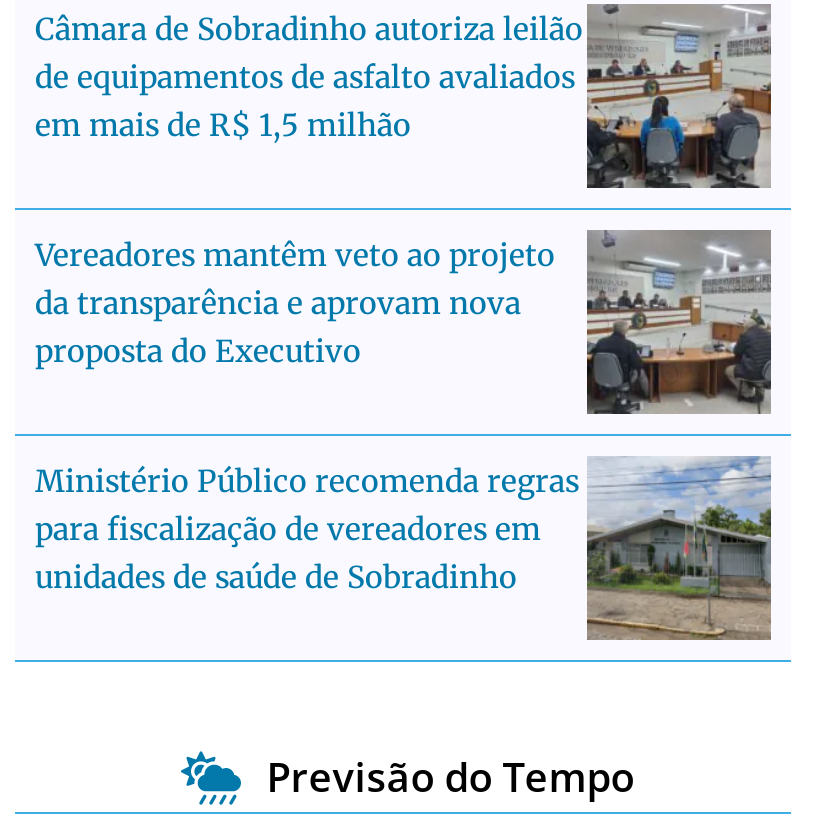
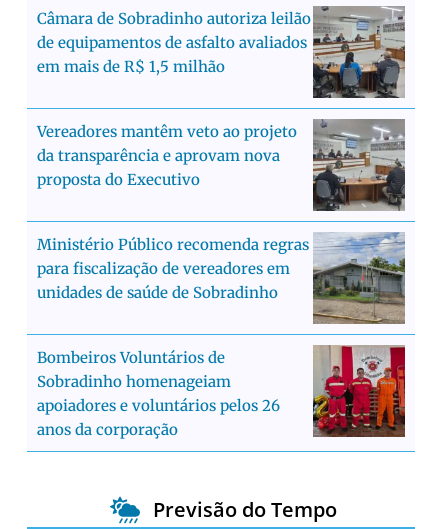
+ [image]
+ Bombeiros Voluntários de
+ Sobradinho homenageiam
+ apoiadores e voluntários pelos 26
+ anos da corporação
